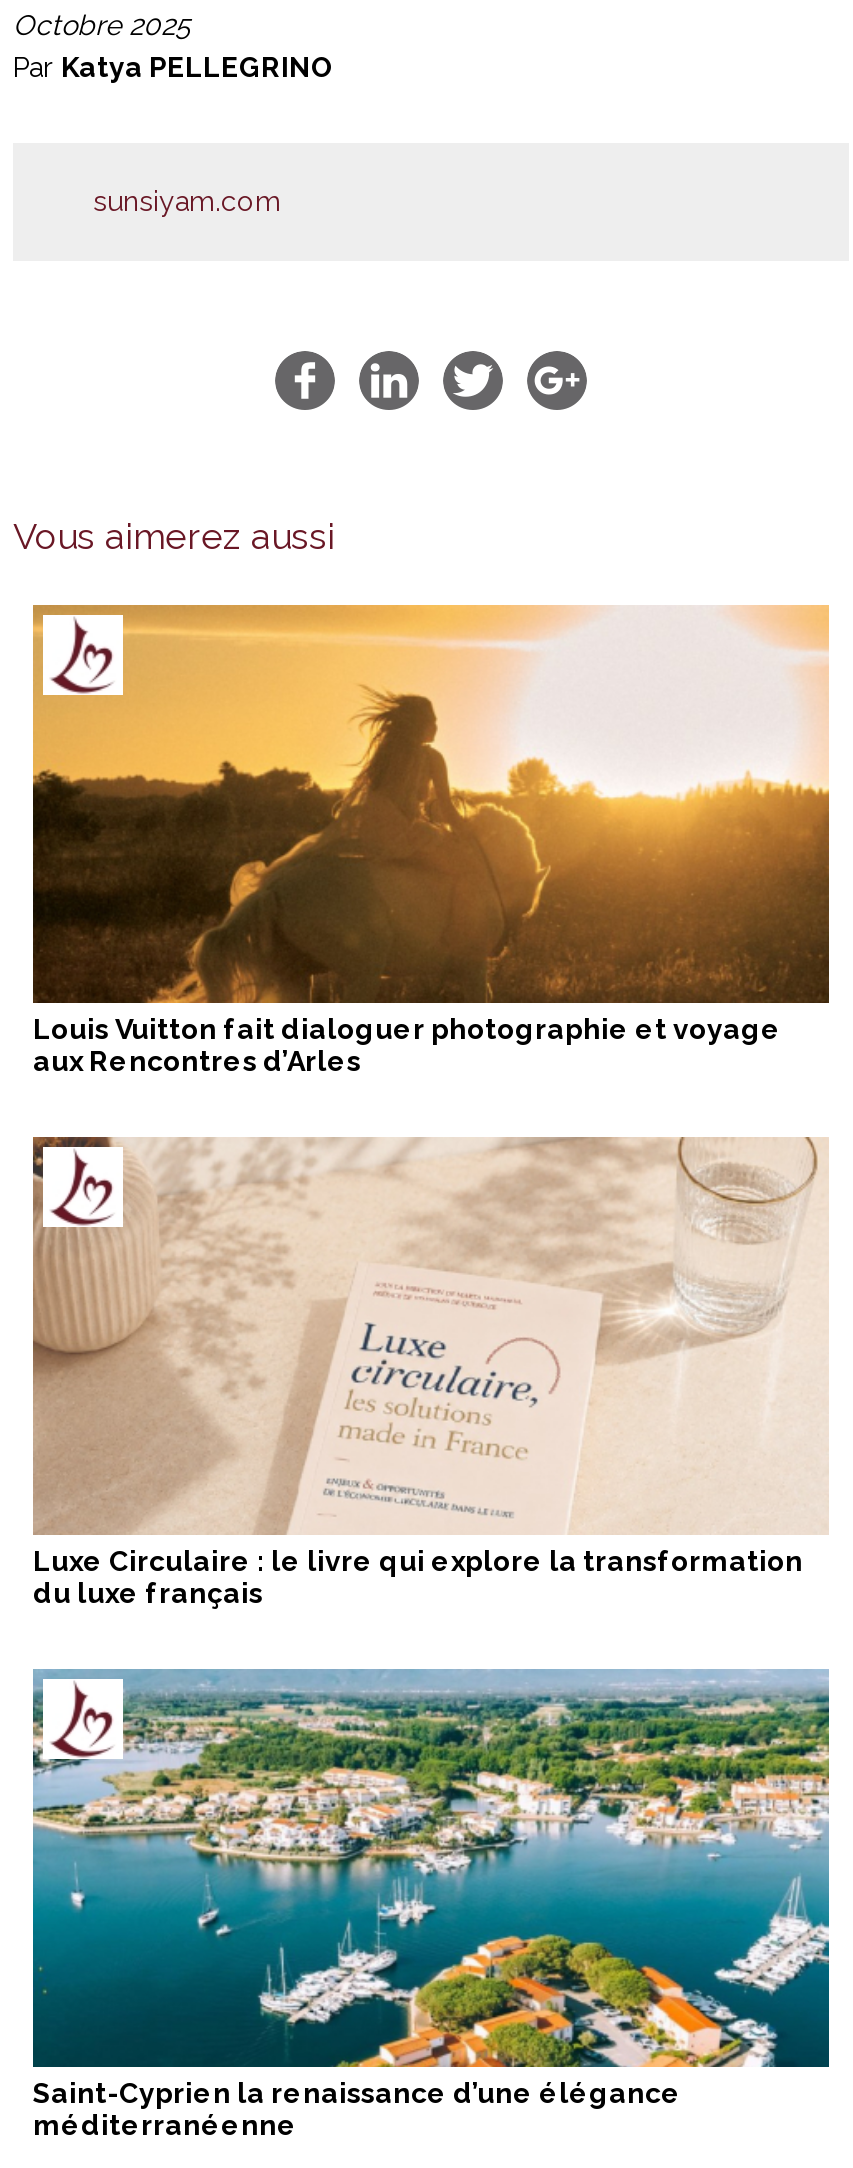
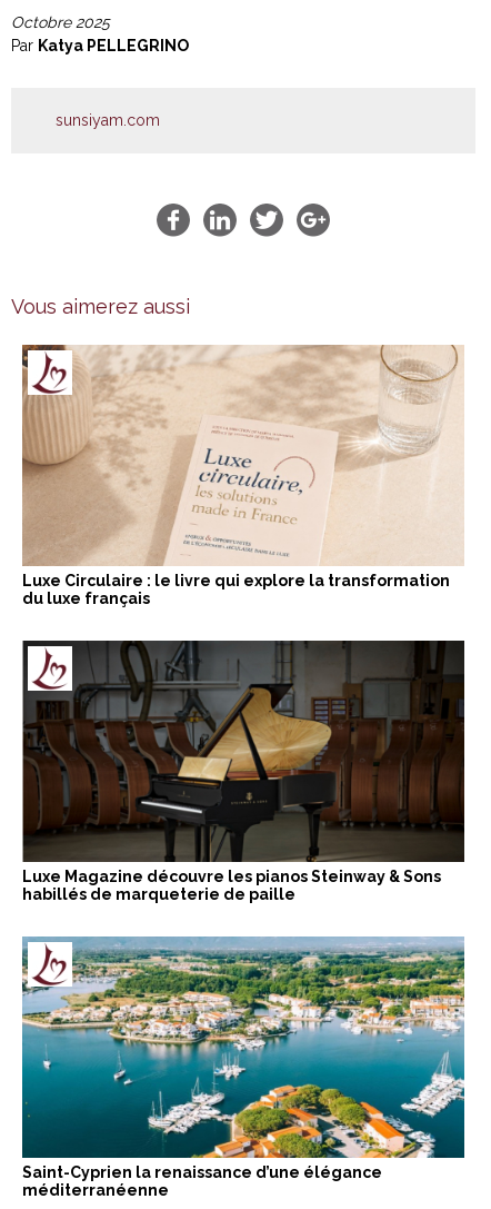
- [image]
- Louis Vuitton fait dialoguer photographie et voyage
- aux Rencontres d’Arles

moved up: [image] | Luxe Circulaire : le livre qui explore la transformation | du luxe français

+ [image]
+ Luxe Magazine découvre les pianos Steinway & Sons
+ habillés de marqueterie de paille
